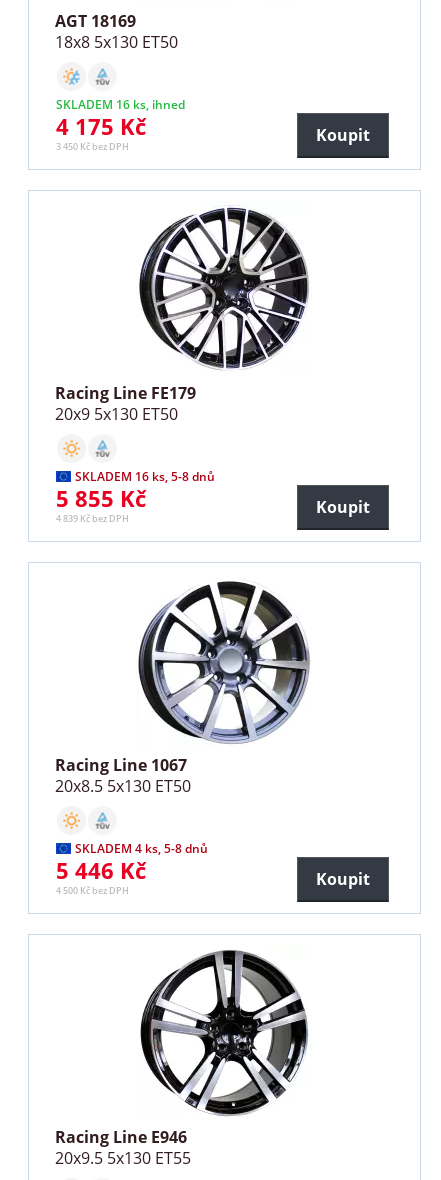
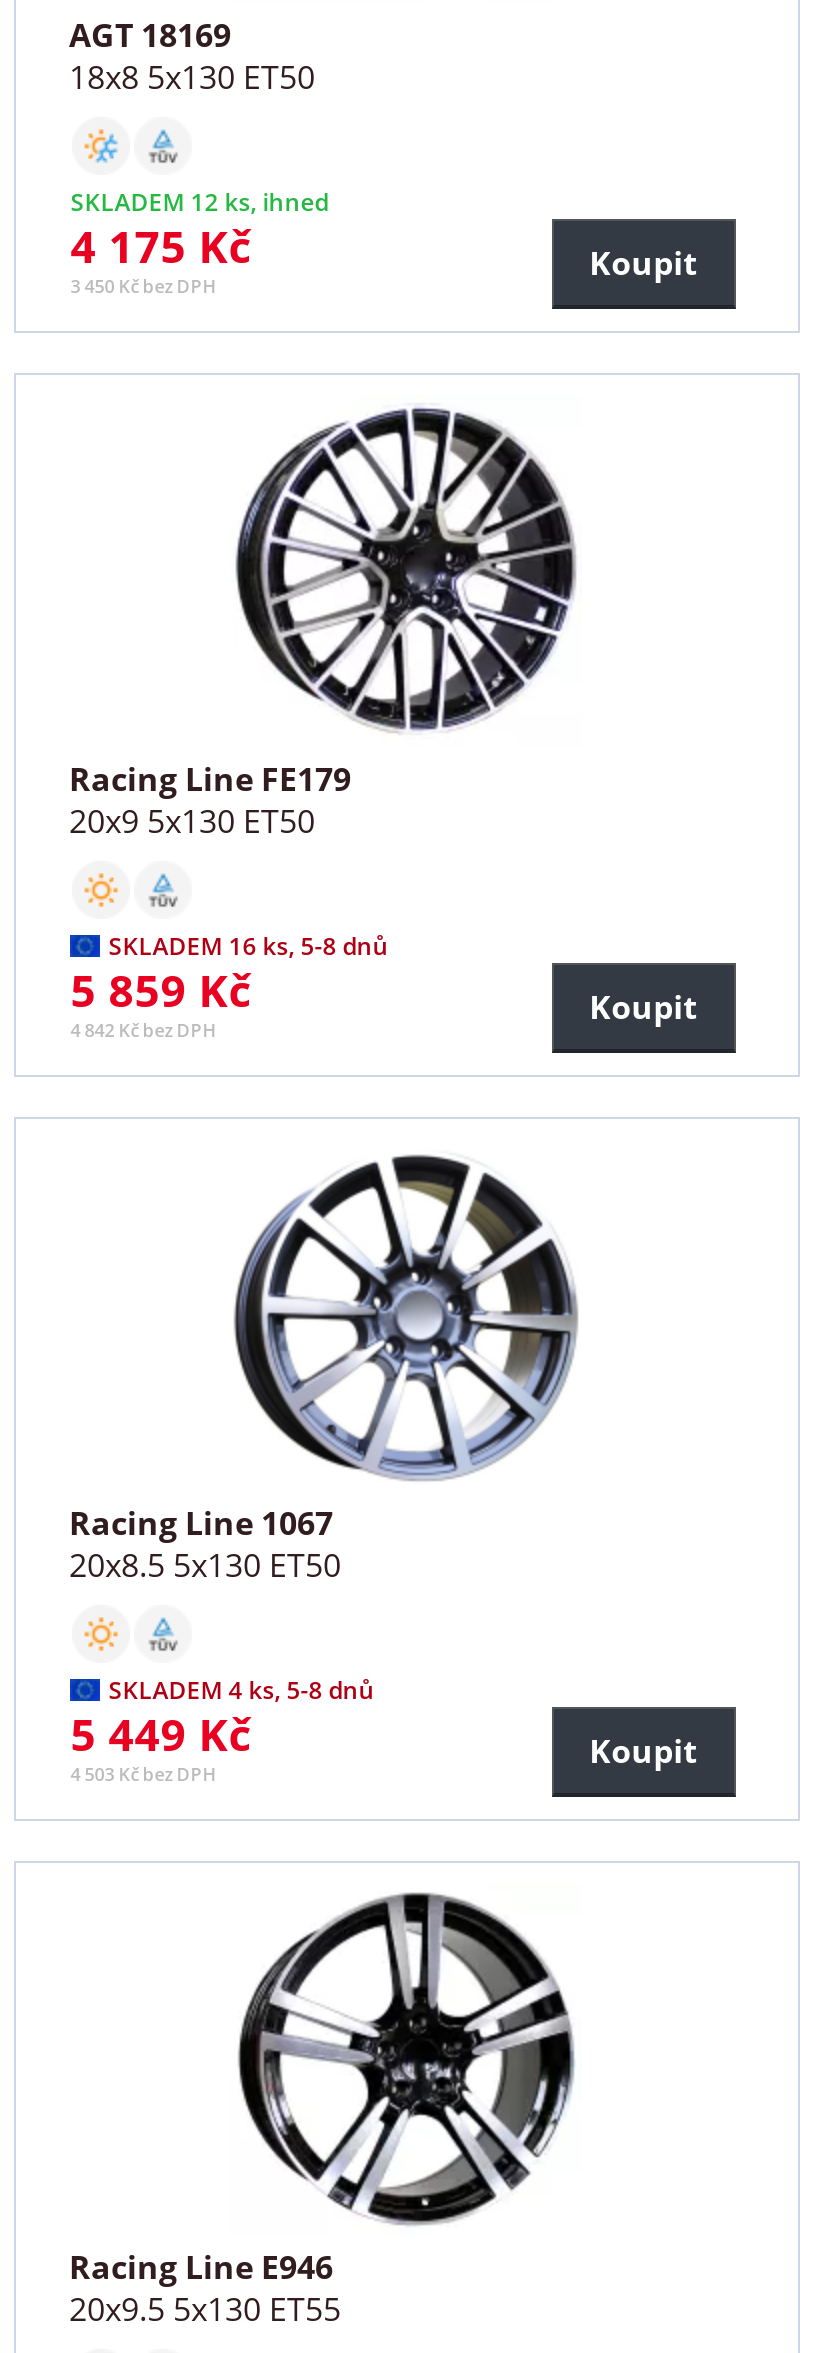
- SKLADEM 16 ks, ihned
+ SKLADEM 12 ks, ihned

- 5 855 Kč
+ 5 859 Kč

- 4 839 Kč bez DPH
+ 4 842 Kč bez DPH

- 5 446 Kč
+ 5 449 Kč

- 4 500 Kč bez DPH
+ 4 503 Kč bez DPH
